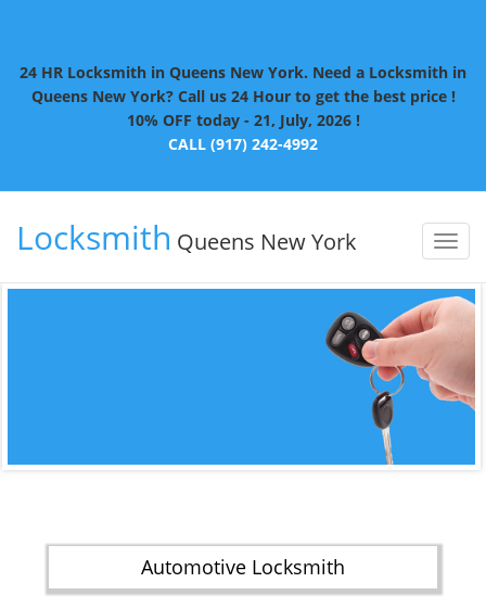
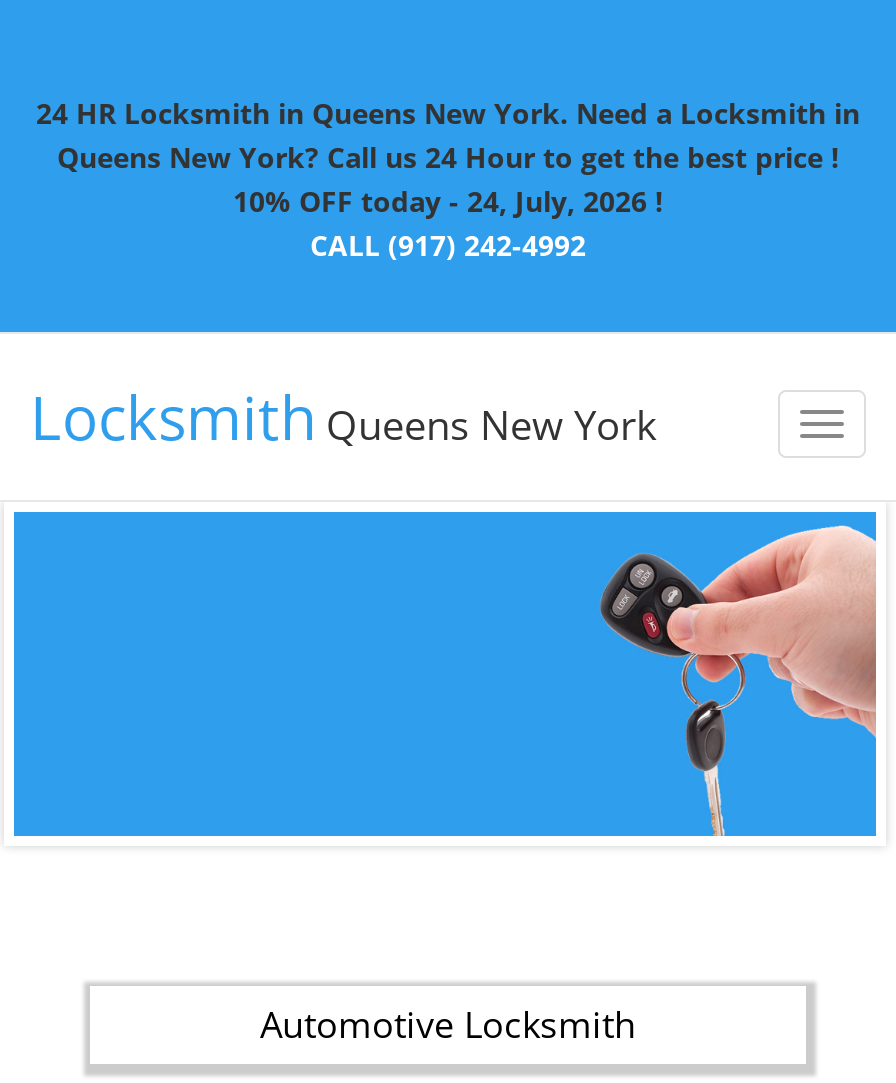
- 10% OFF today - 21, July, 2026 !
+ 10% OFF today - 24, July, 2026 !
